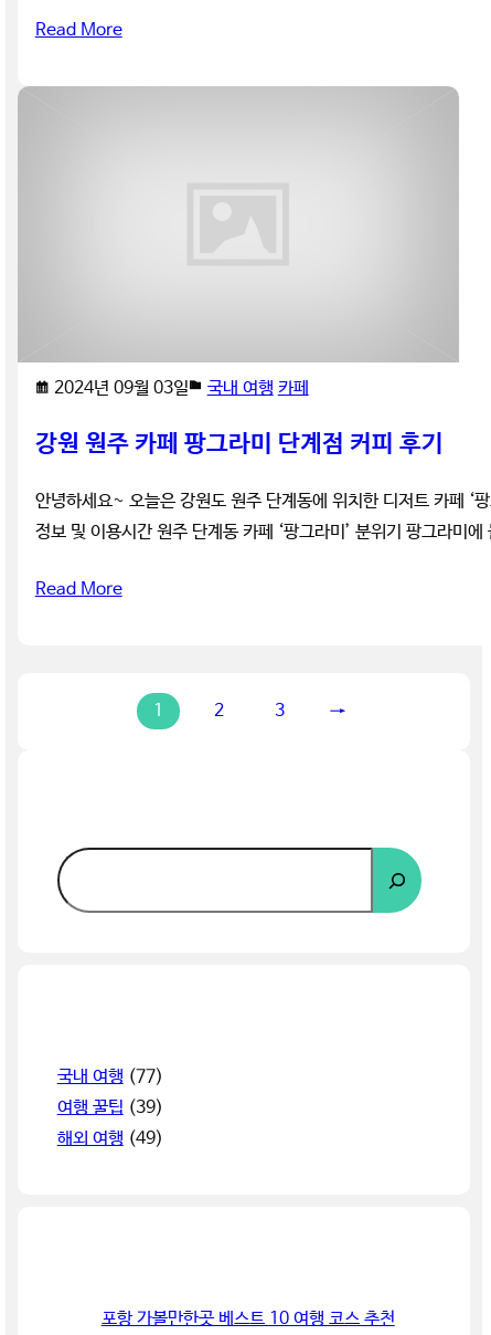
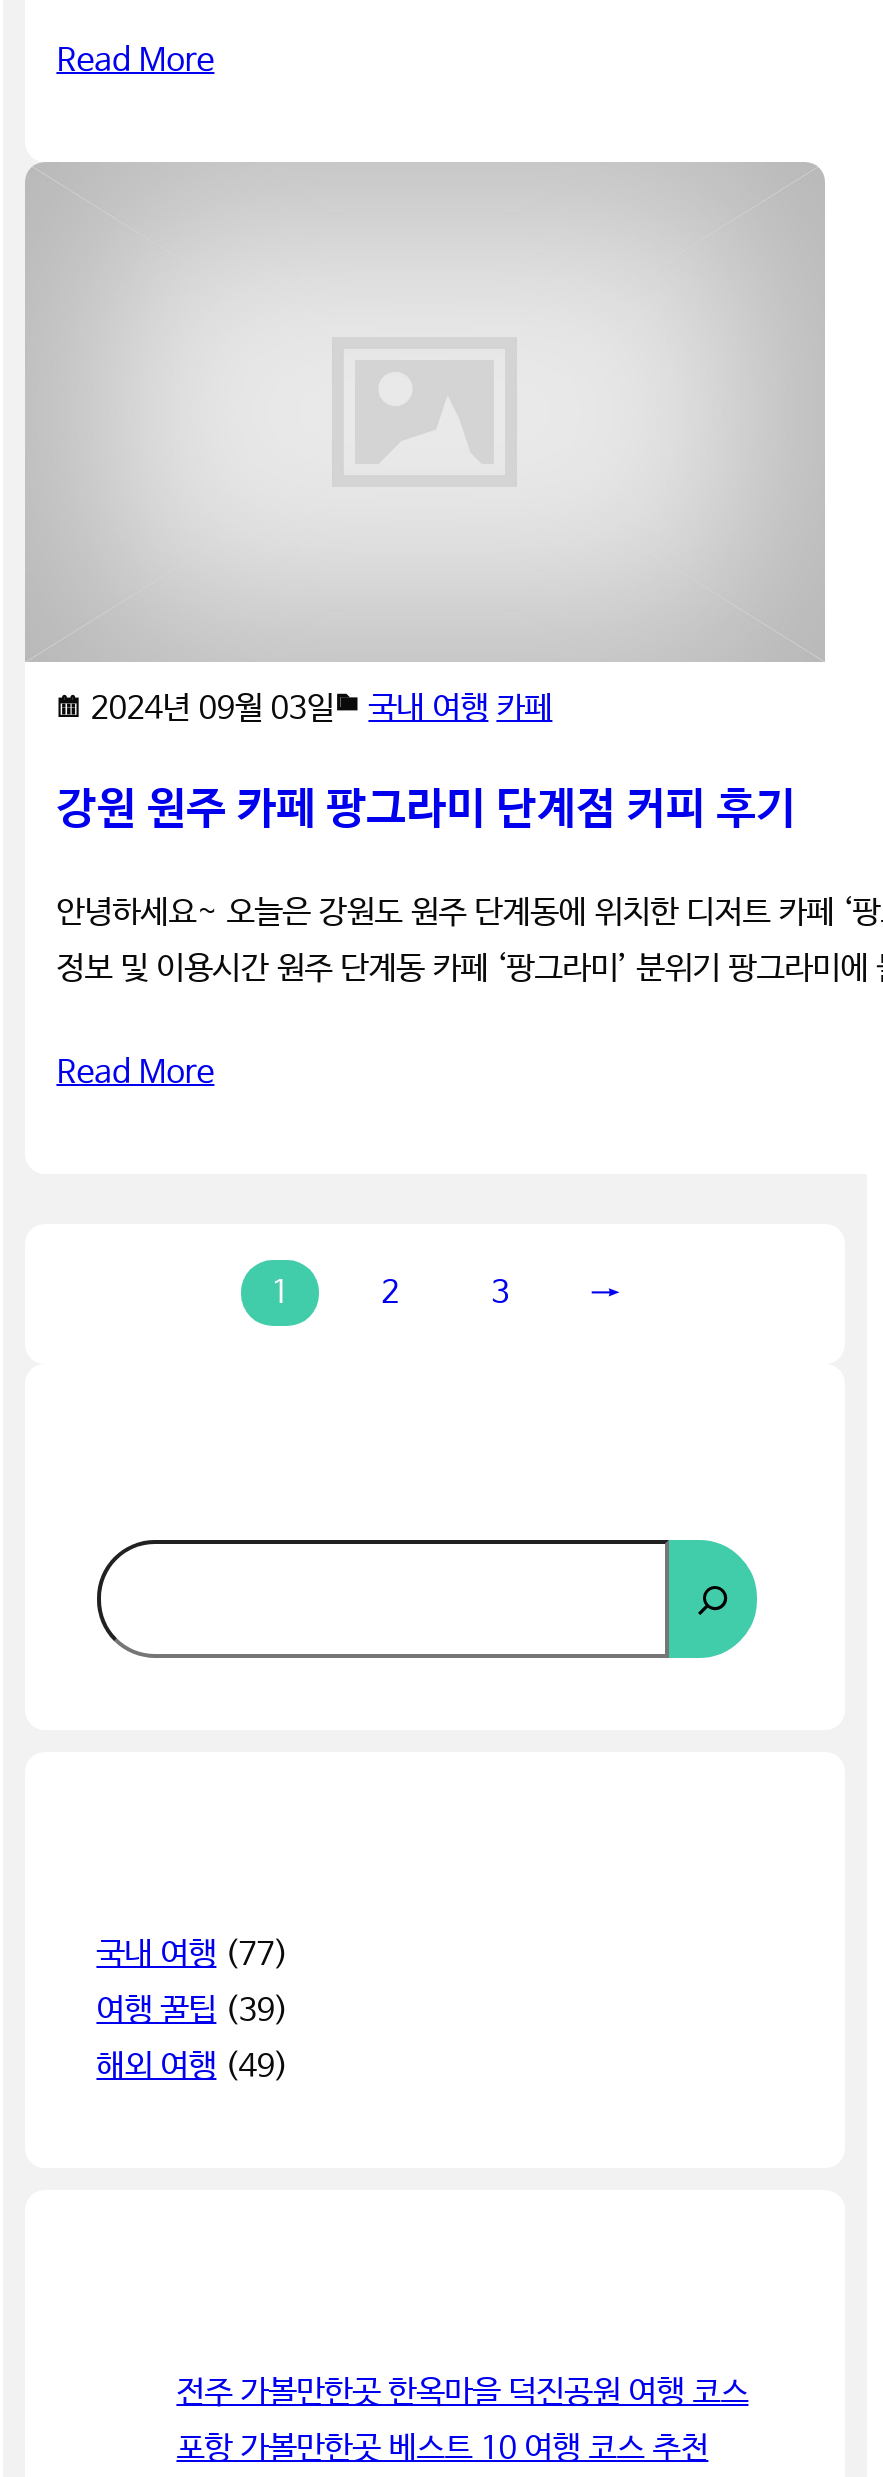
+ 전주 가볼만한곳 한옥마을 덕진공원 여행 코스
